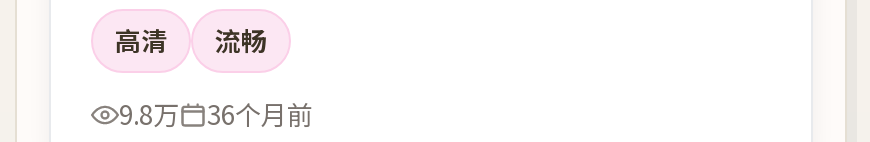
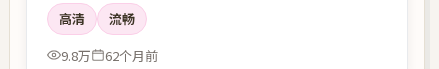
- 9.8万 36个月前
+ 9.8万 62个月前
